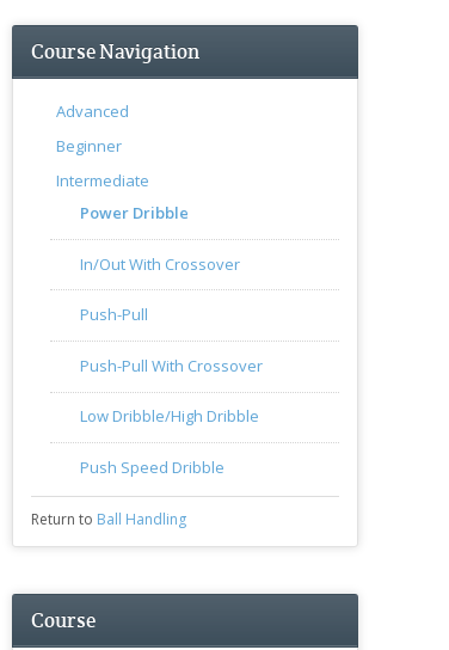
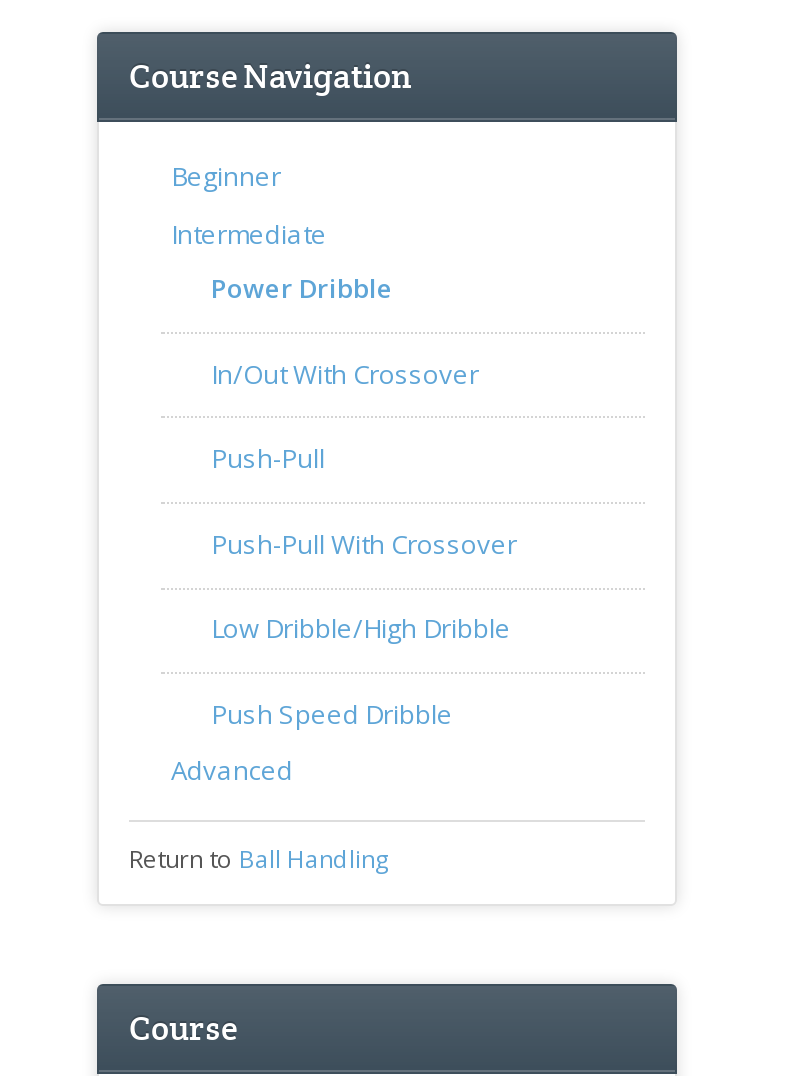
moved down: Advanced

moved up: Beginner | Intermediate | Power Dribble | In/Out With Crossover | Push-Pull | Push-Pull With Crossover | Low Dribble/High Dribble | Push Speed Dribble
